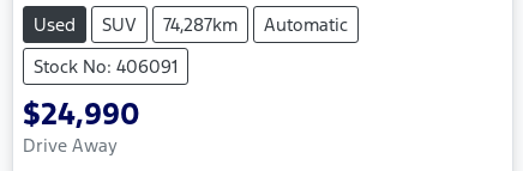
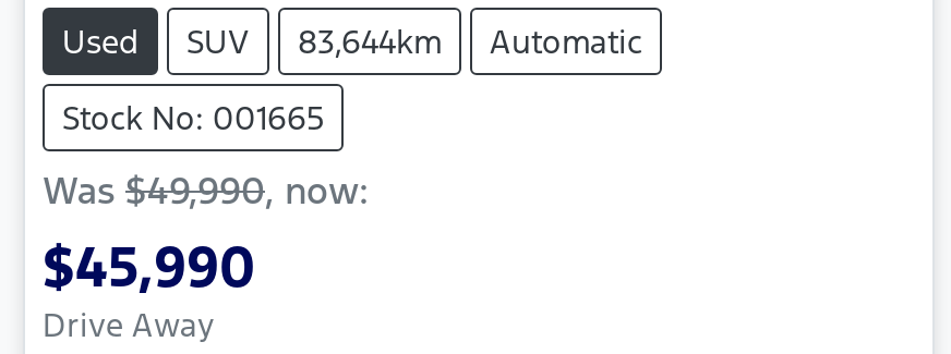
- Used SUV 74,287km Automatic
+ Used SUV 83,644km Automatic

- Stock No: 406091
- $24,990
+ Stock No: 001665
+ Was $49,990, now:
+ $45,990
